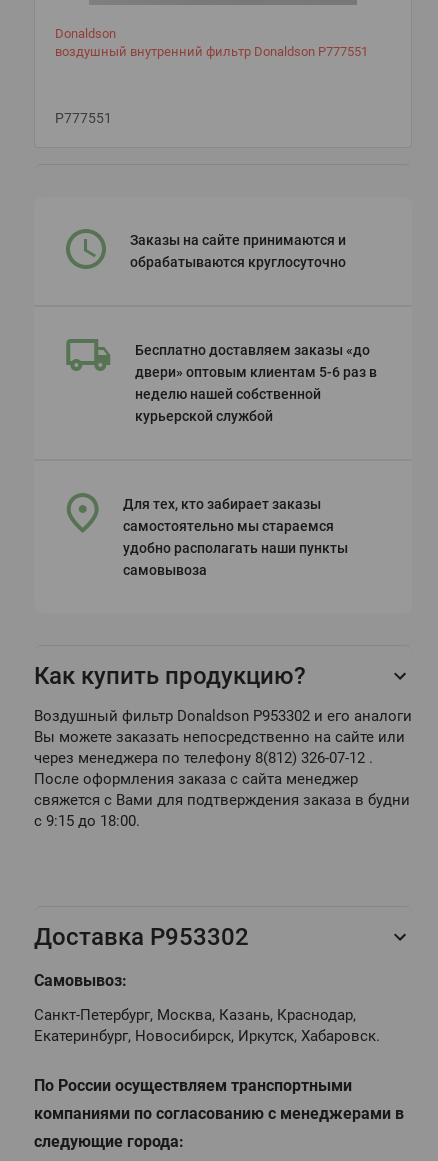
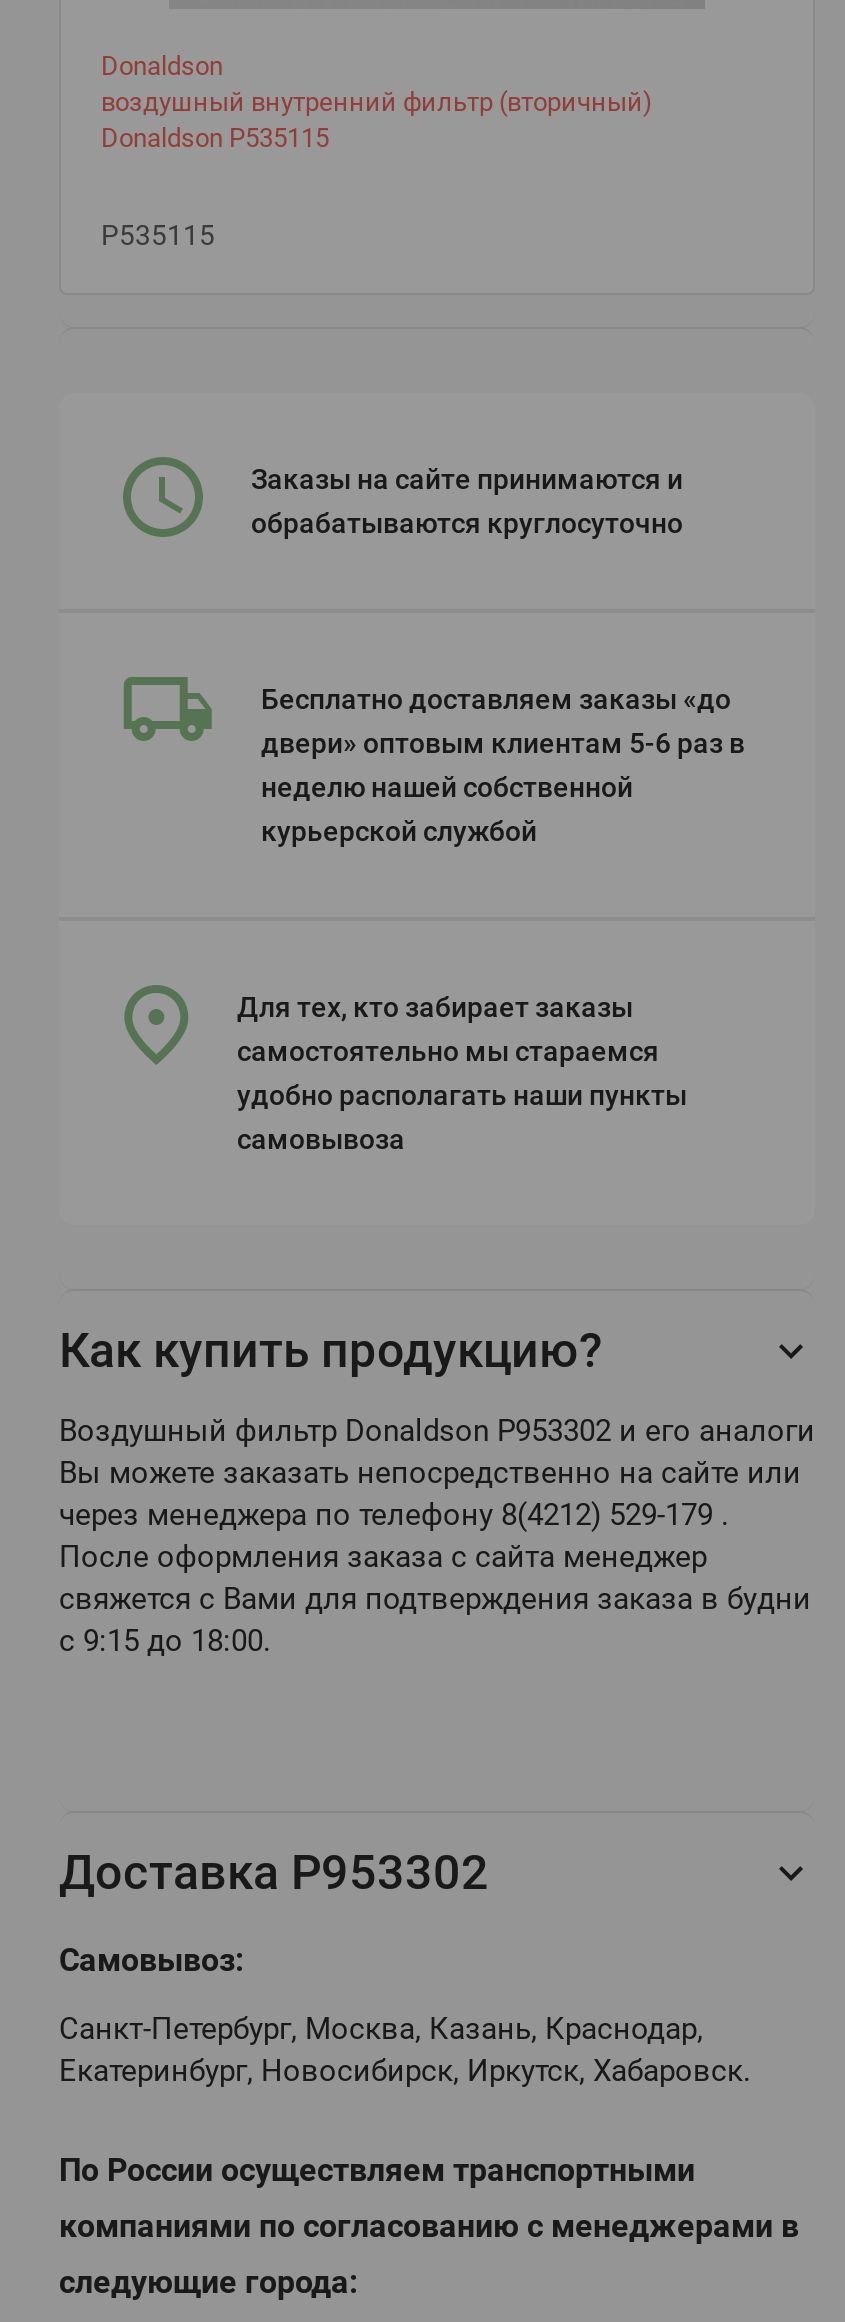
- воздушный внутренний фильтр Donaldson P777551
+ воздушный внутренний фильтр (вторичный)
+ Donaldson P535115

- P777551
+ P535115

- через менеджера по телефону 8(812) 326-07-12 .
+ через менеджера по телефону 8(4212) 529-179 .
